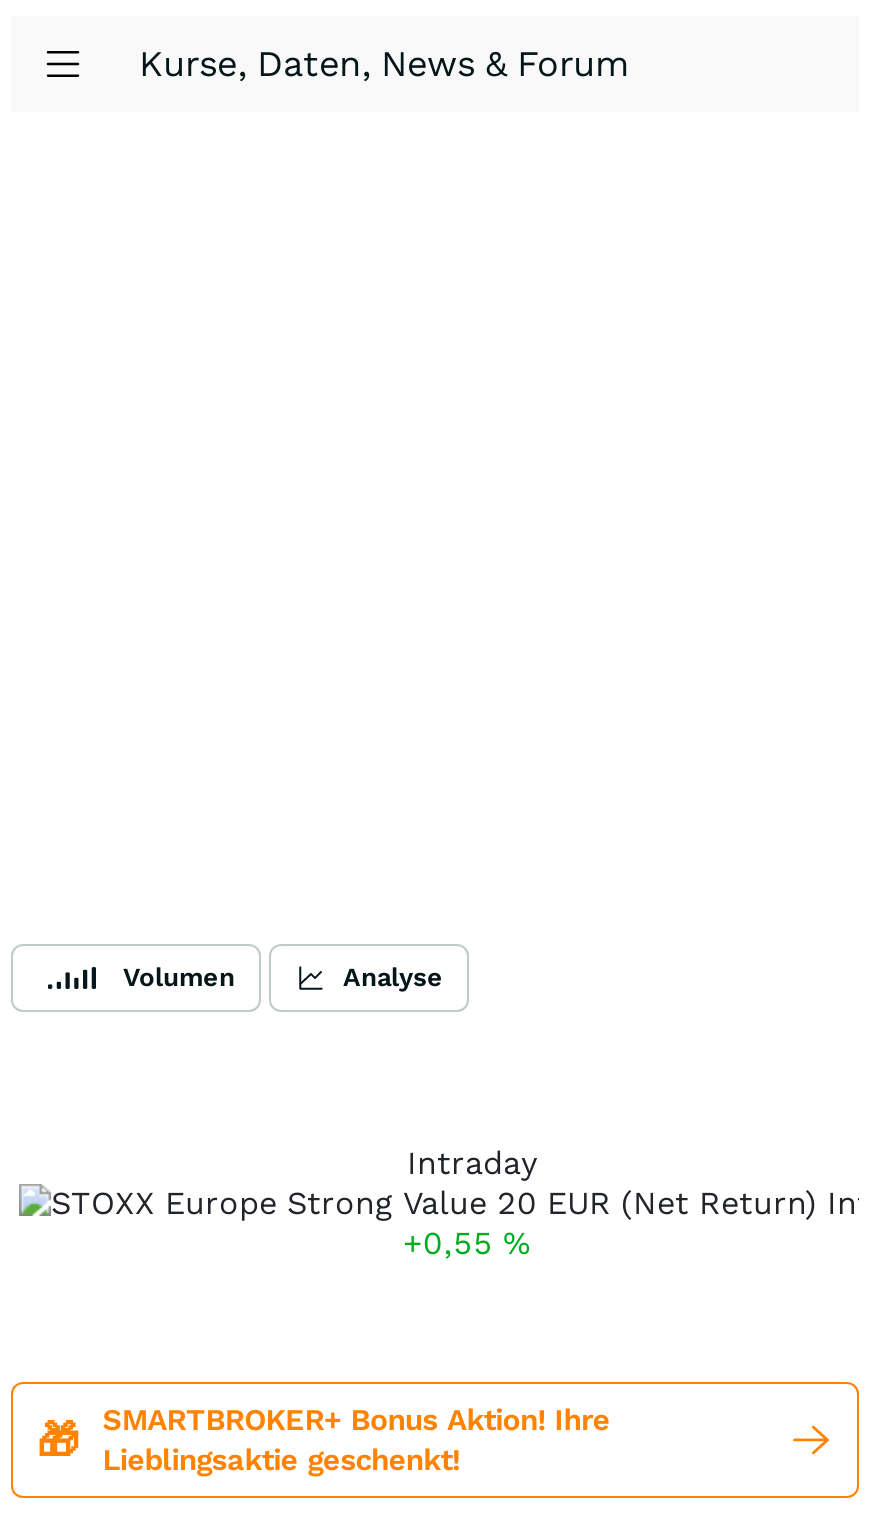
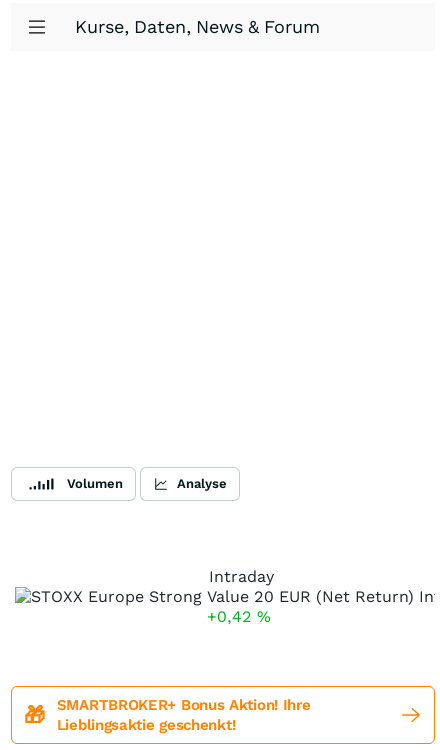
- +0,55%
+ +0,42%
